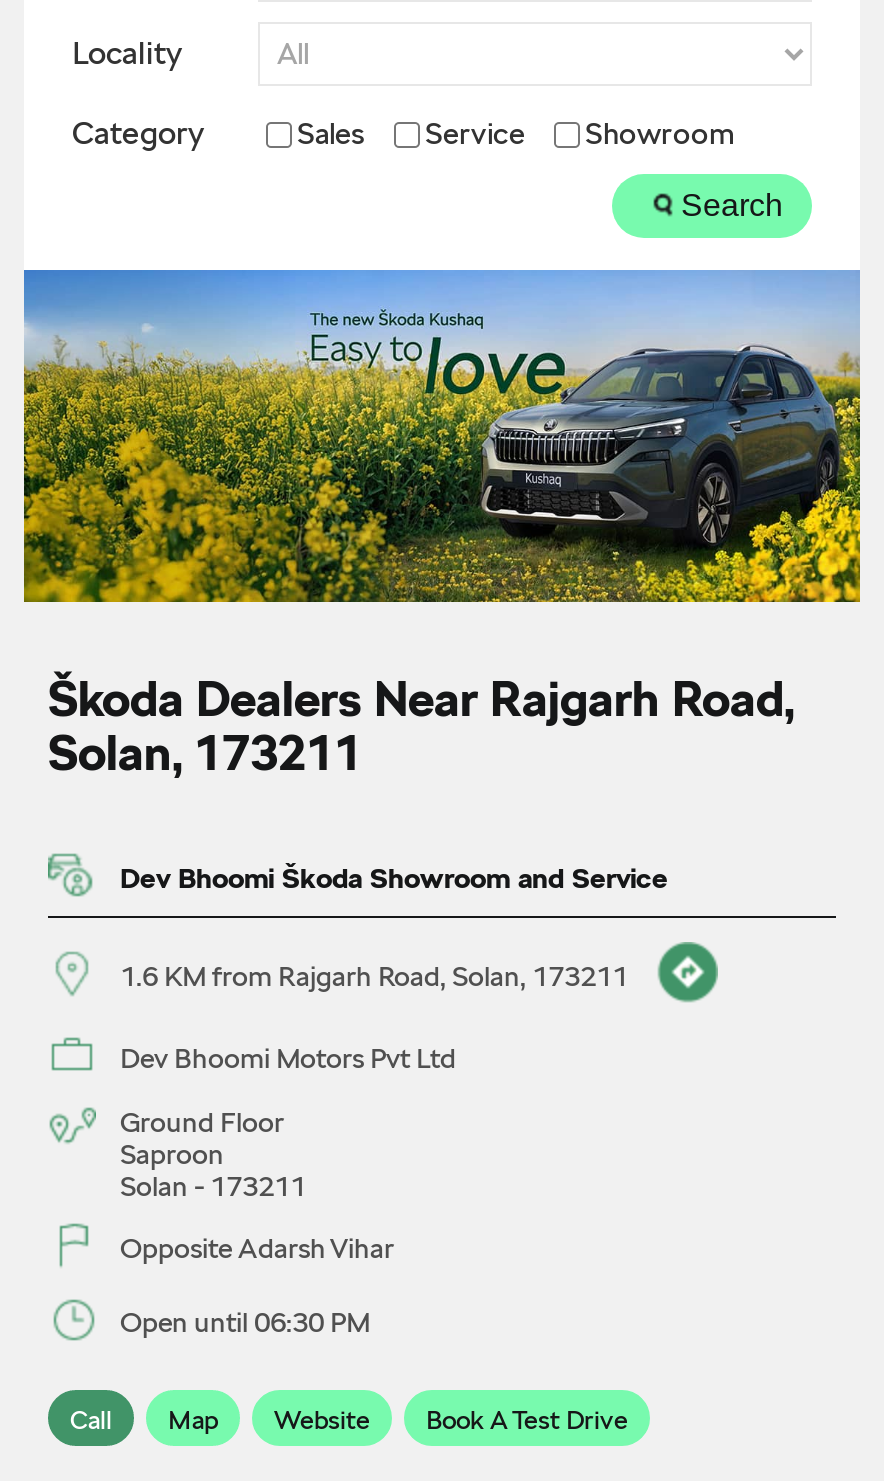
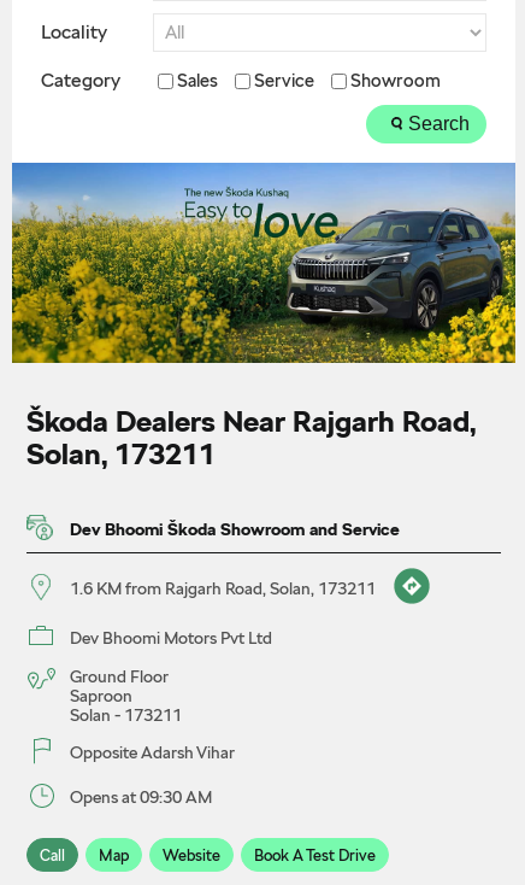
- Open until 06:30 PM
+ Opens at 09:30 AM
